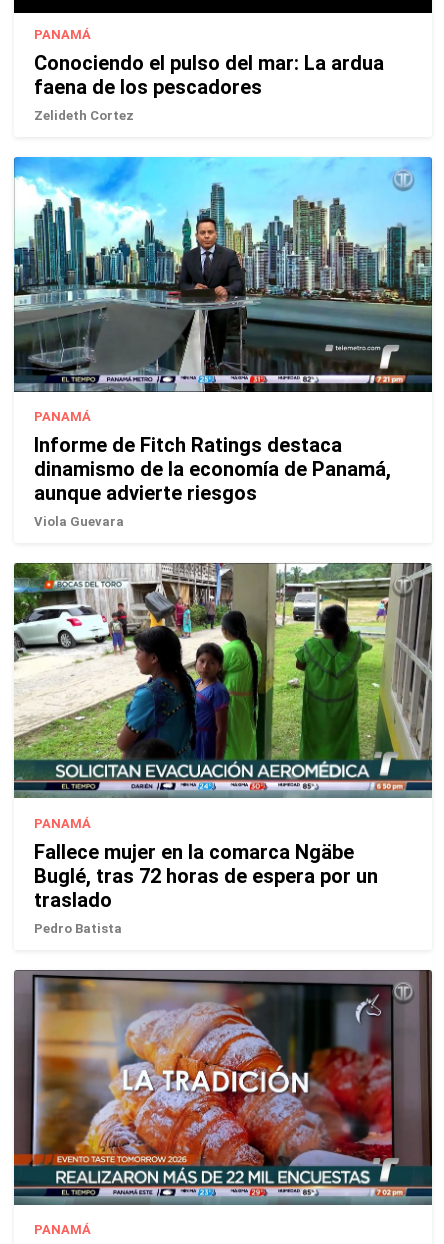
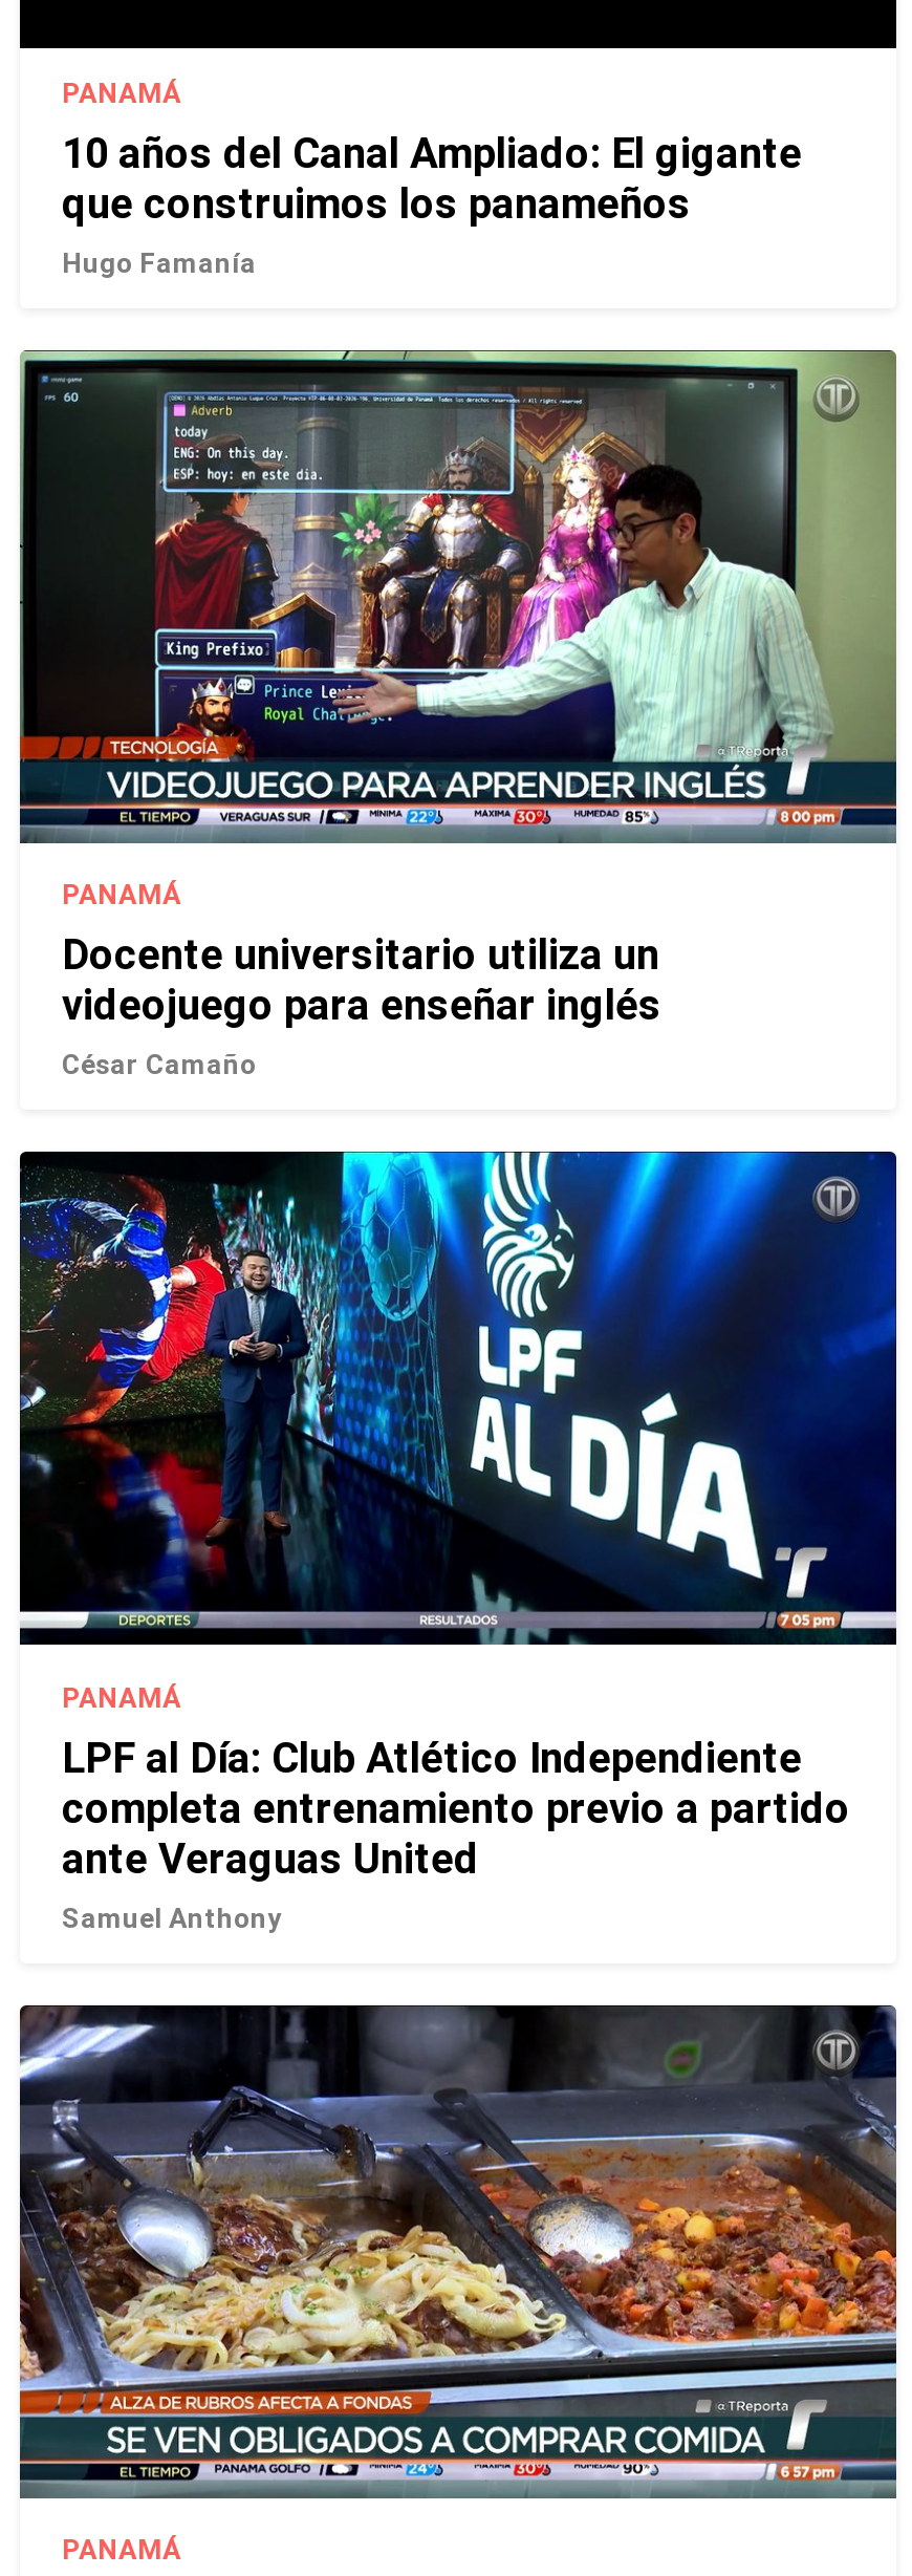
- Conociendo el pulso del mar: La ardua
- faena de los pescadores
- Zelideth Cortez
+ 10 años del Canal Ampliado: El gigante
+ que construimos los panameños
+ Hugo Famanía

- [image]
+ [image]

- Informe de Fitch Ratings destaca
- dinamismo de la economía de Panamá,
- aunque advierte riesgos
- Viola Guevara
+ Docente universitario utiliza un
+ videojuego para enseñar inglés
+ César Camaño

- [image]
+ [image]

- Fallece mujer en la comarca Ngäbe
- Buglé, tras 72 horas de espera por un
- traslado
- Pedro Batista
+ LPF al Día: Club Atlético Independiente
+ completa entrenamiento previo a partido
+ ante Veraguas United
+ Samuel Anthony

- [image]
+ [image]
